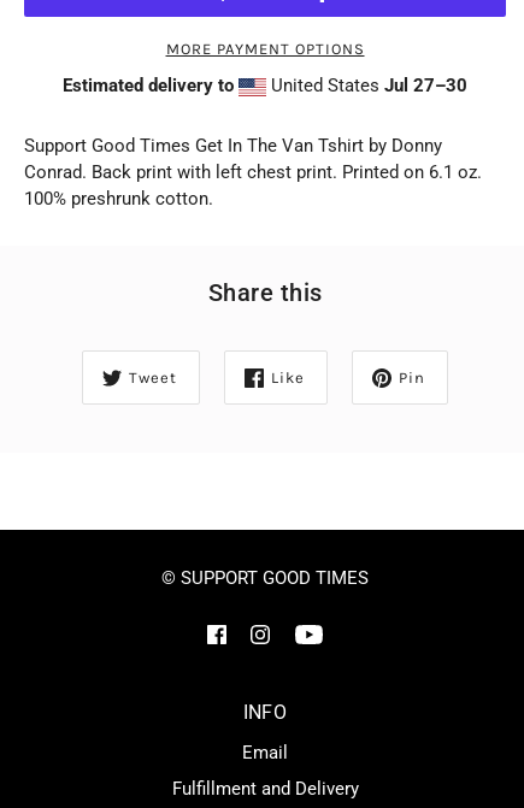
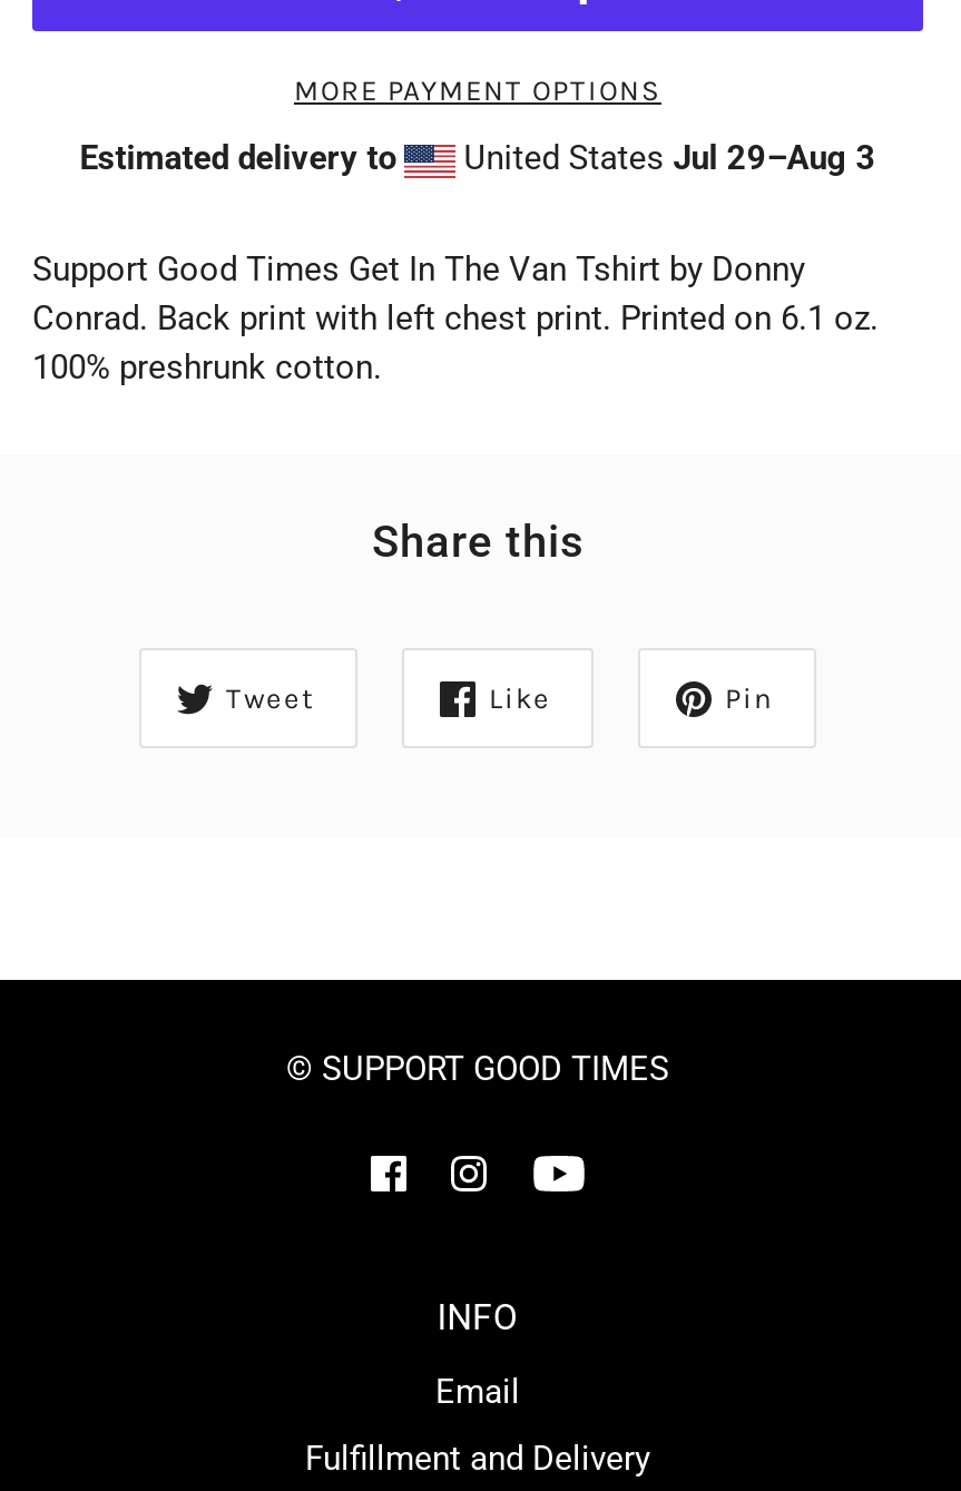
- United States Jul 27–30
+ United States Jul 29–Aug 3
